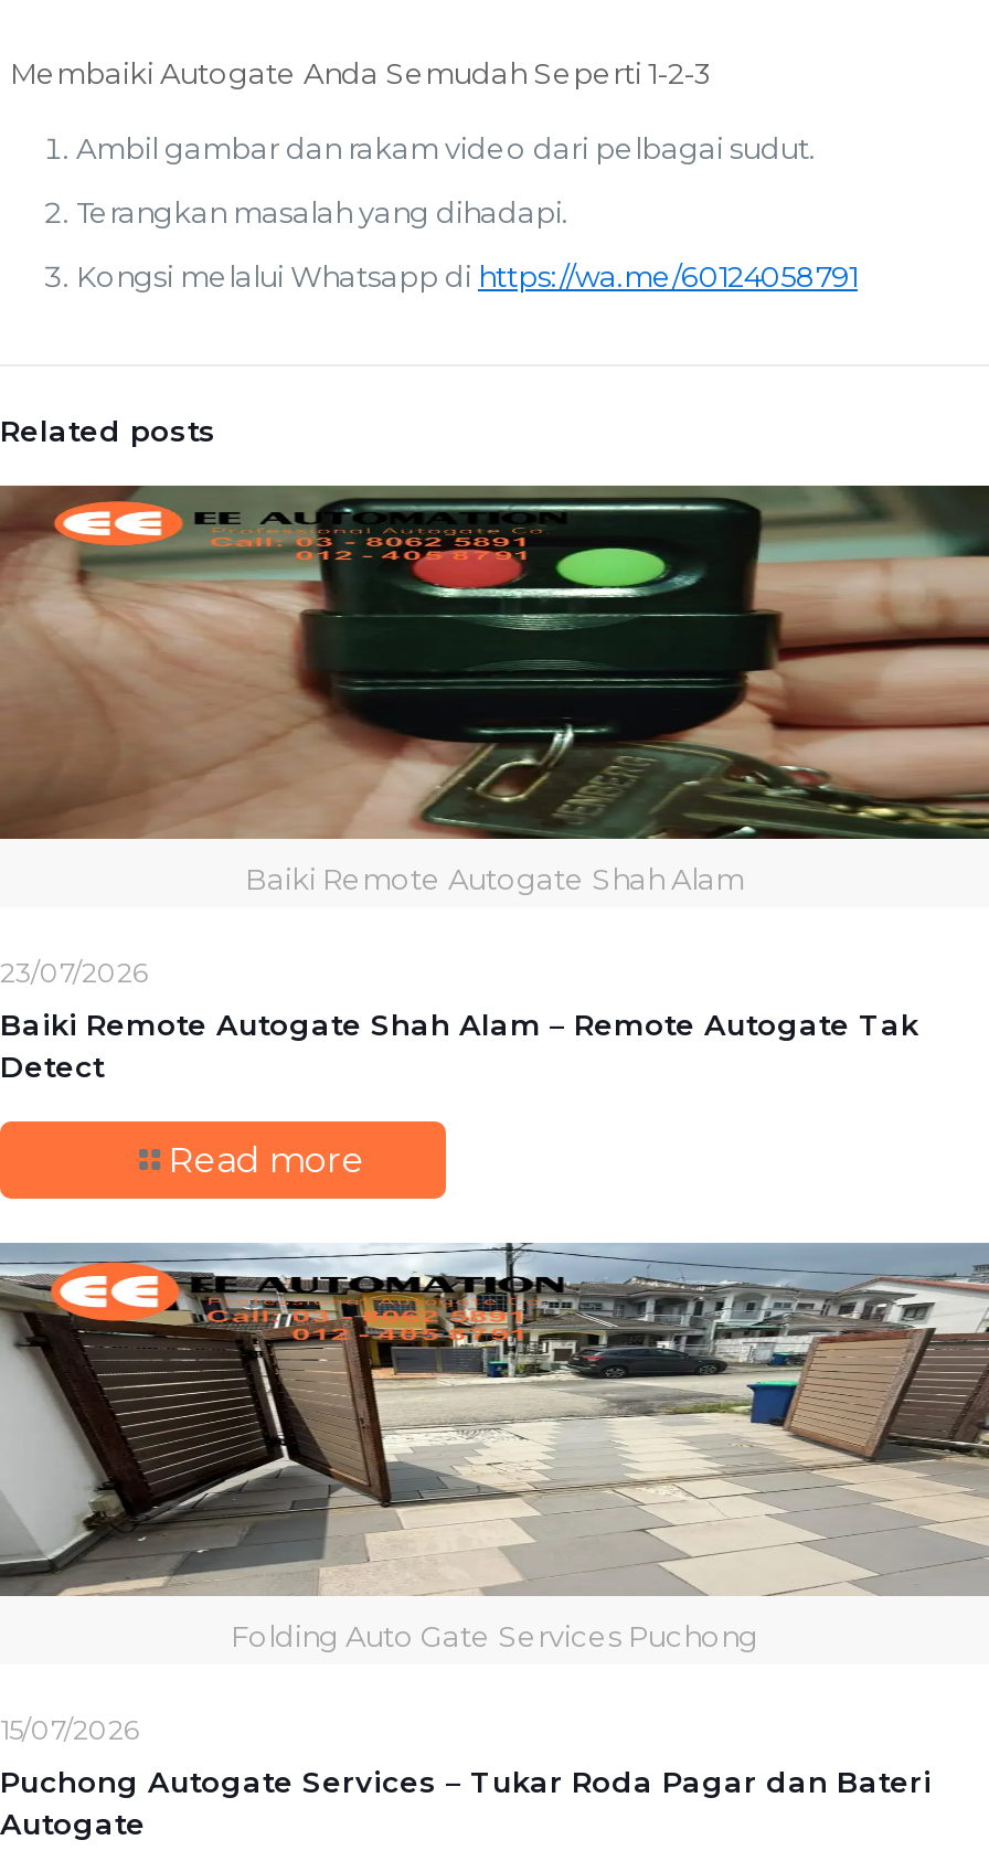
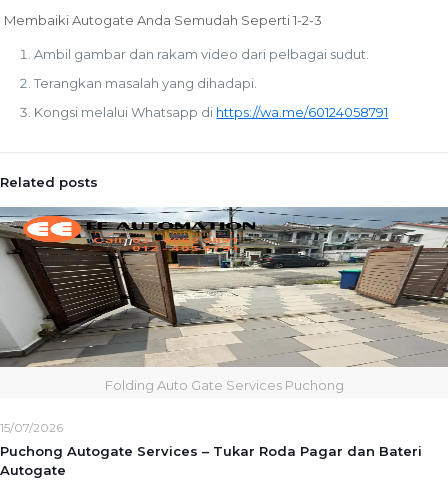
- [image]
- Baiki Remote Autogate Shah Alam
- 23/07/2026
- Baiki Remote Autogate Shah Alam – Remote Autogate Tak
- Detect
- Read more
